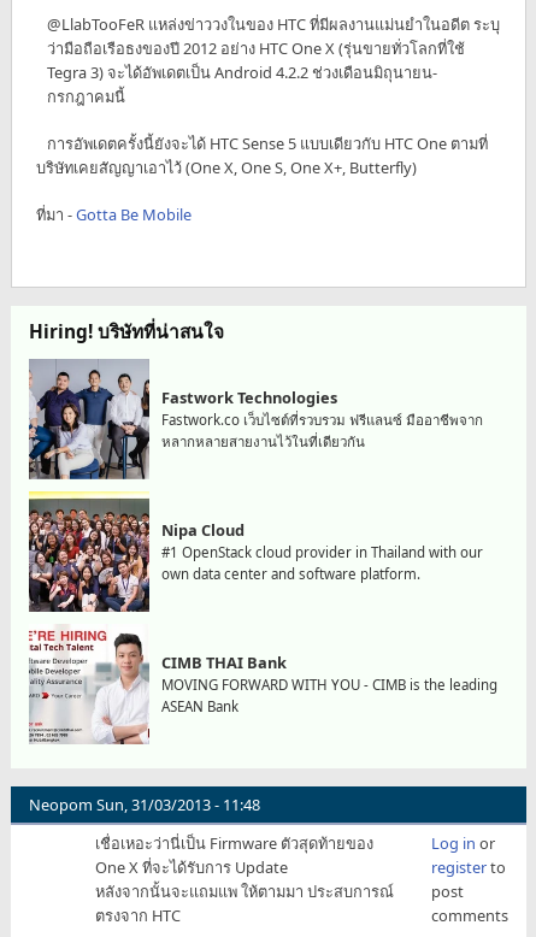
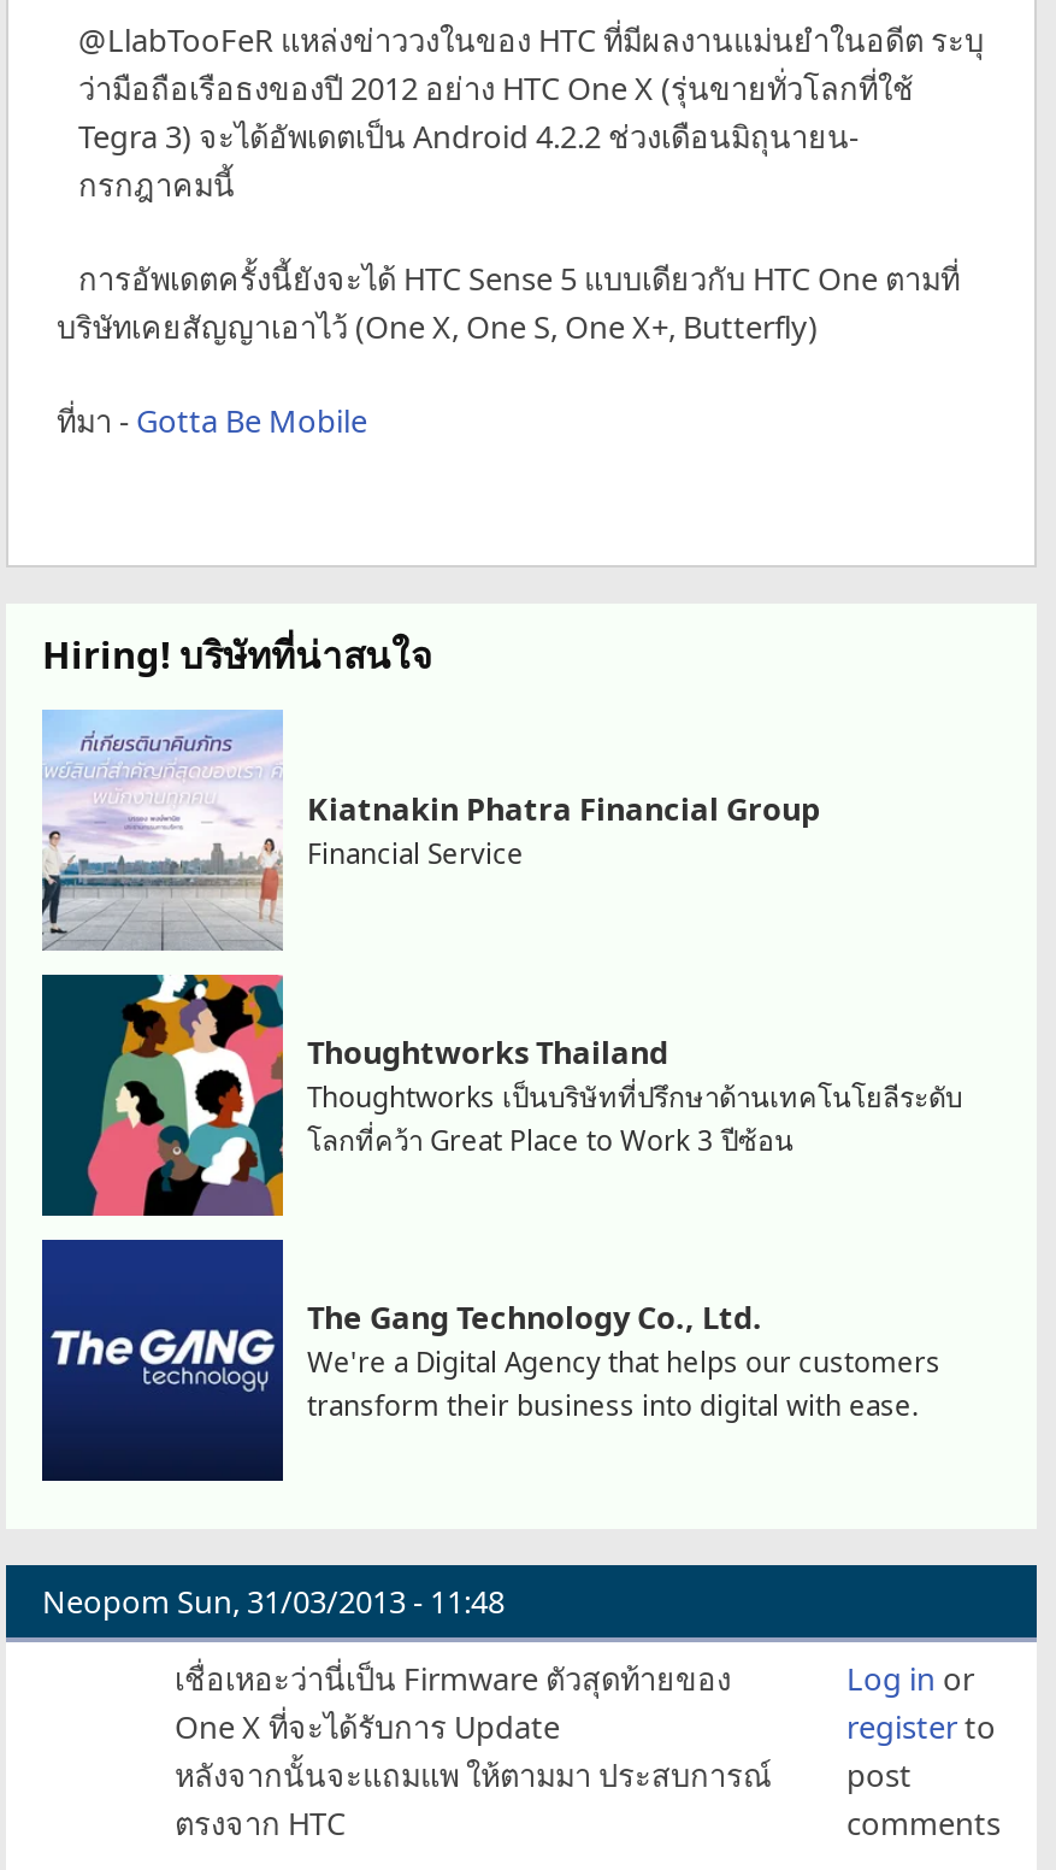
- [image]
- Fastwork Technologies
- Fastwork.co เว็บไซต์ที่รวบรวม ฟรีแลนซ์ มืออาชีพจาก
- หลากหลายสายงานไว้ในที่เดียวกัน
+ [image]
+ Kiatnakin Phatra Financial Group
+ Financial Service

- [image]
- Nipa Cloud
- #1 OpenStack cloud provider in Thailand with our
- own data center and software platform.
+ [image]
+ Thoughtworks Thailand
+ Thoughtworks เป็นบริษัทที่ปรึกษาด้านเทคโนโยลีระดับ
+ โลกที่คว้า Great Place to Work 3 ปีซ้อน

- [image]
- CIMB THAI Bank
- MOVING FORWARD WITH YOU - CIMB is the leading
- ASEAN Bank
+ [image]
+ The Gang Technology Co., Ltd.
+ We're a Digital Agency that helps our customers
+ transform their business into digital with ease.
